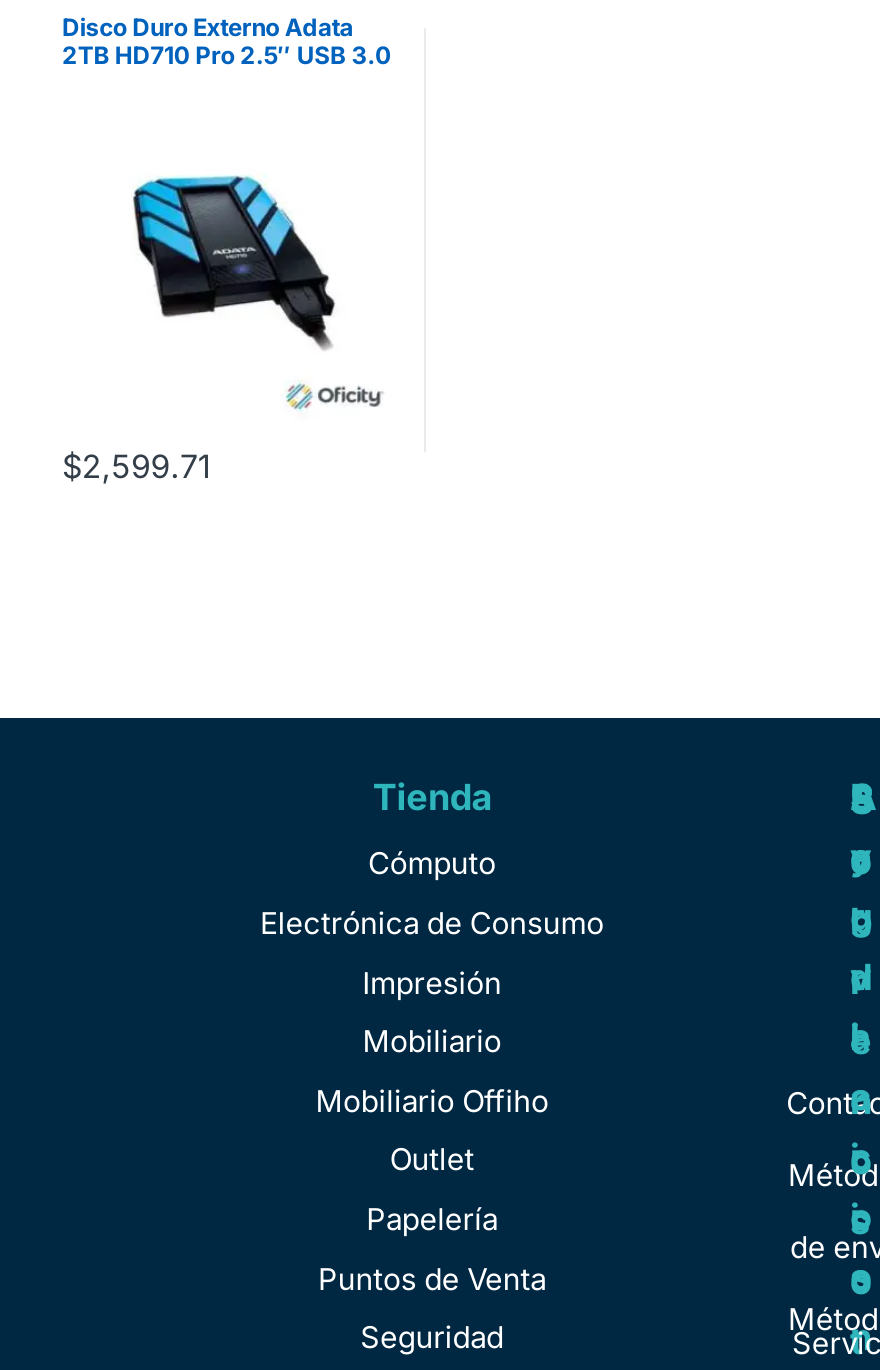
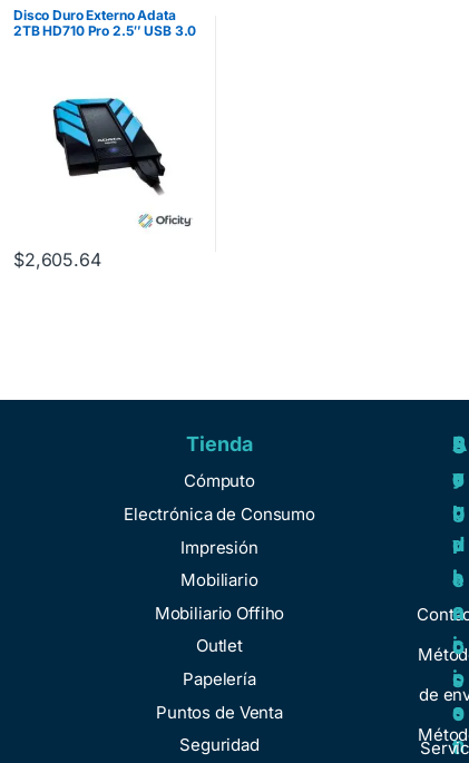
- $2,599.71
+ $2,605.64
